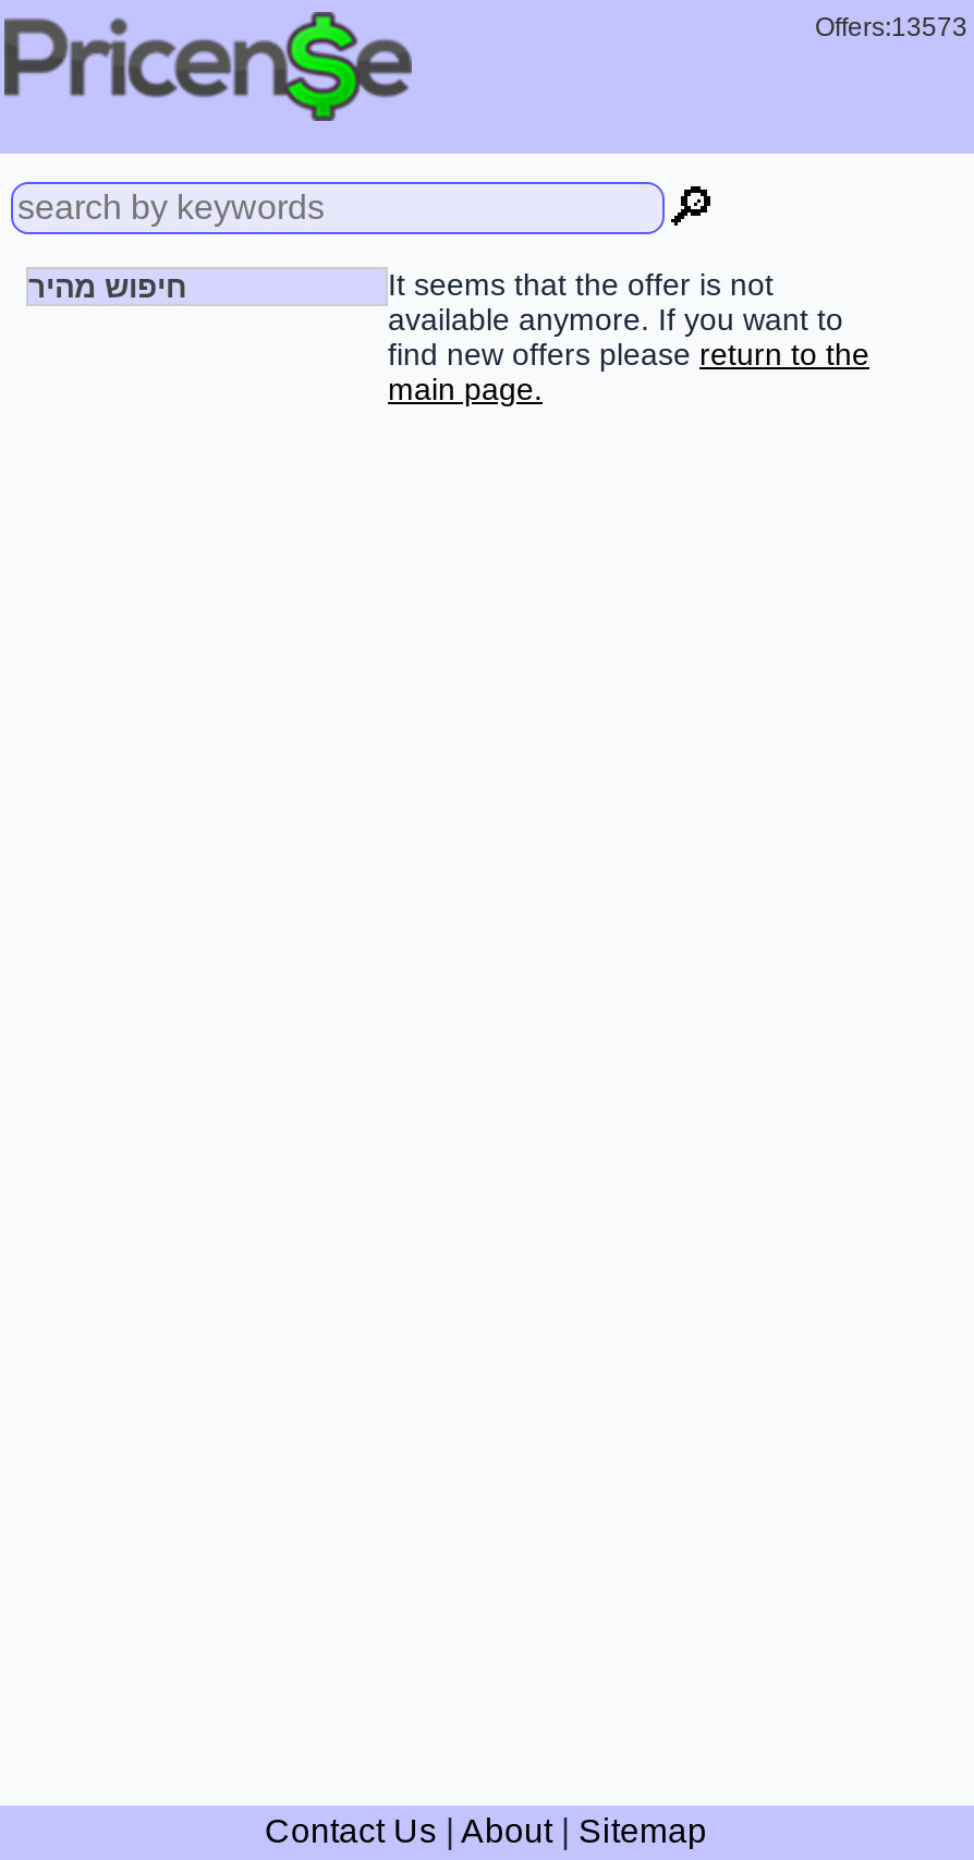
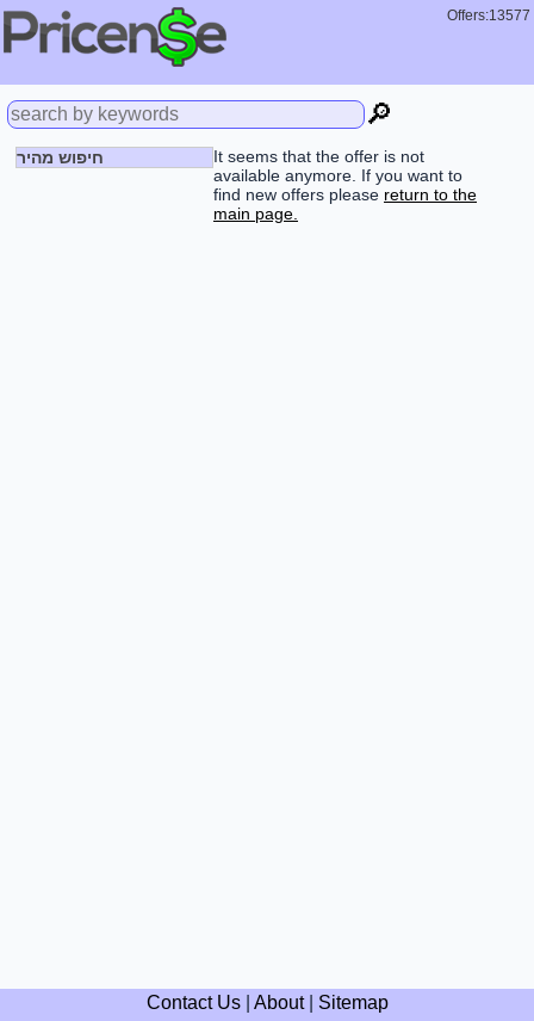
- Offers:13573
+ Offers:13577
